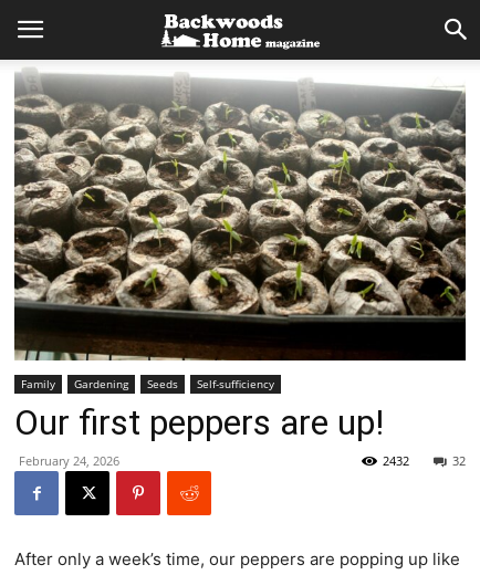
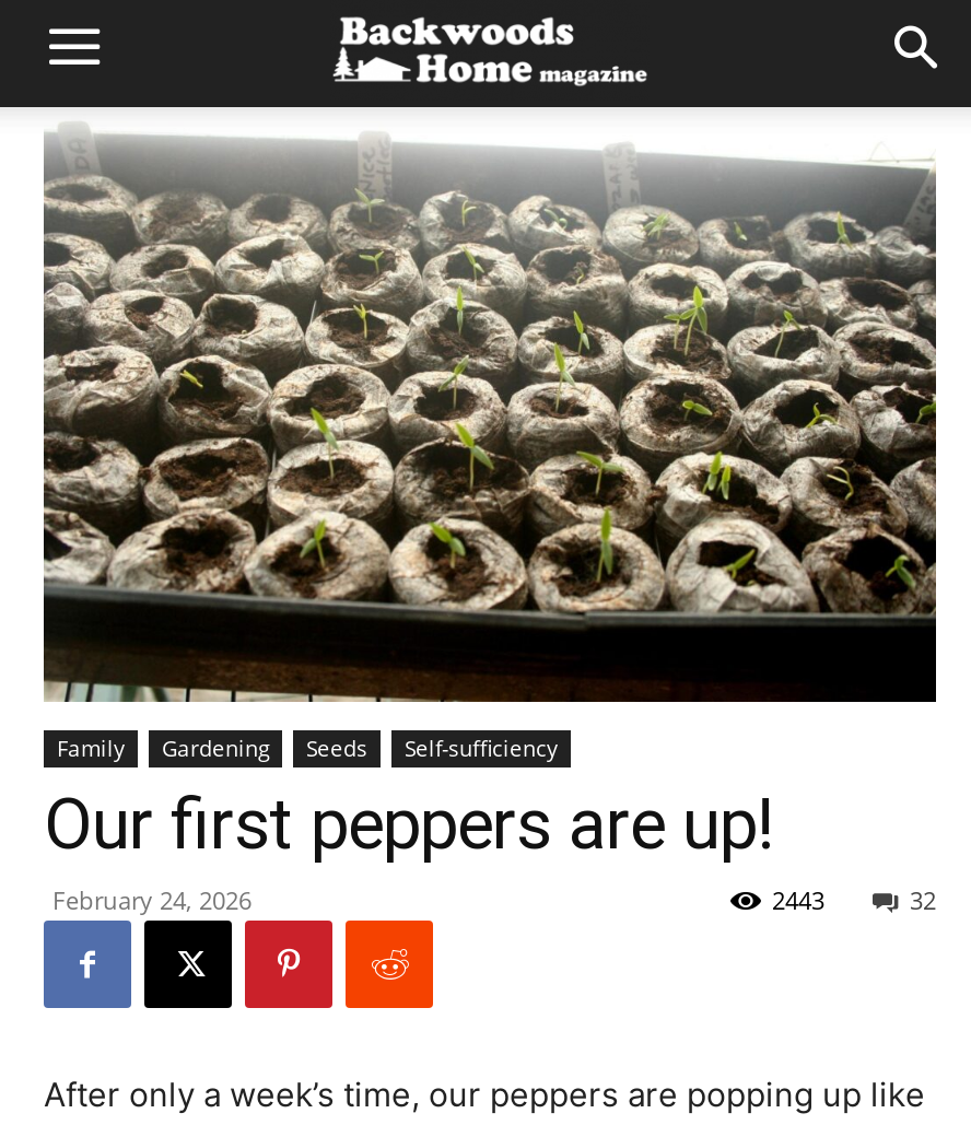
- 2432
+ 2443
